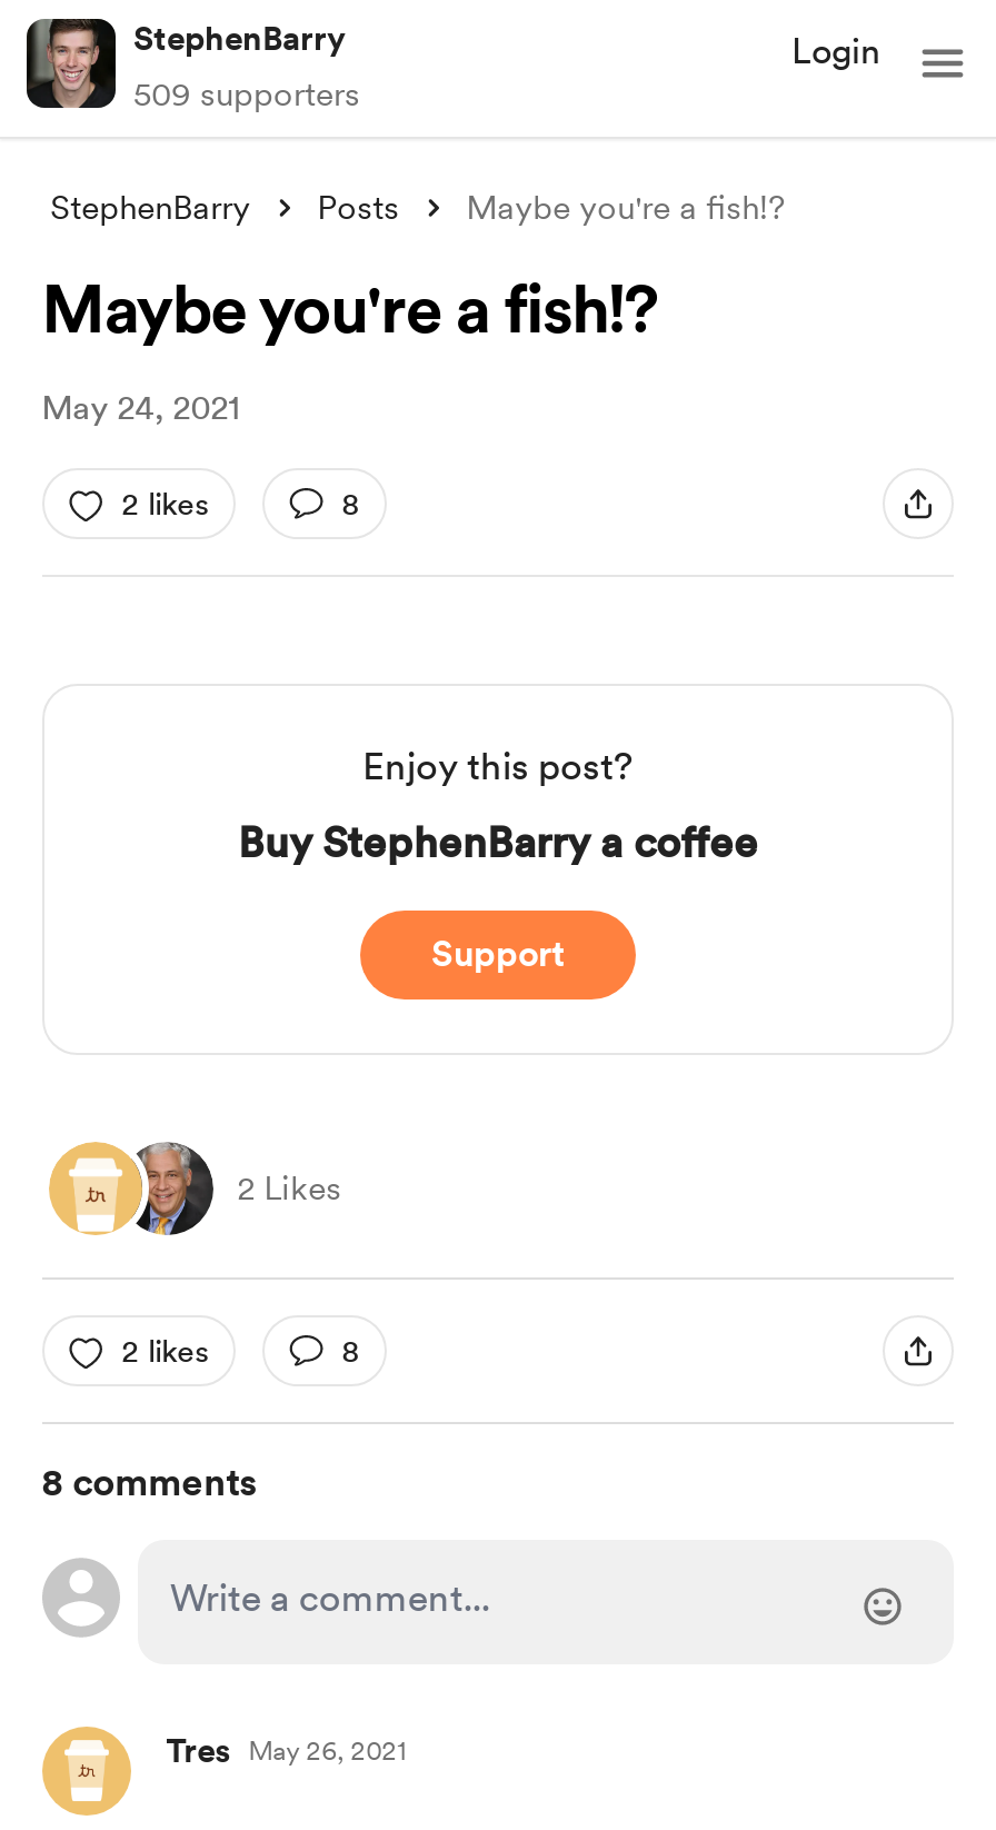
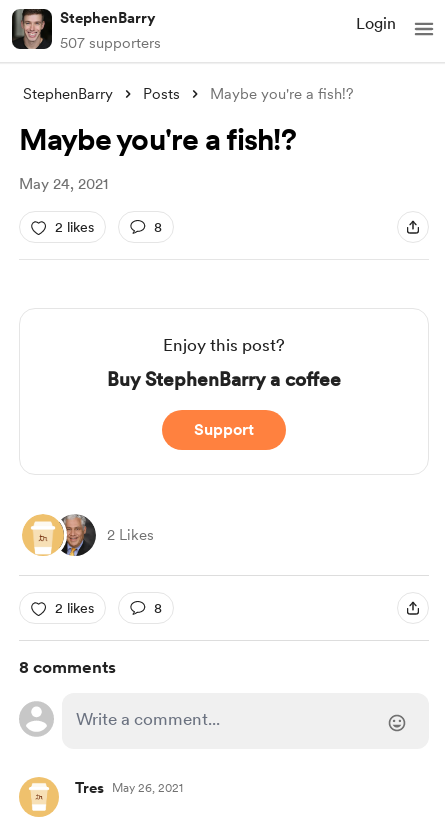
- 509 supporters
+ 507 supporters
